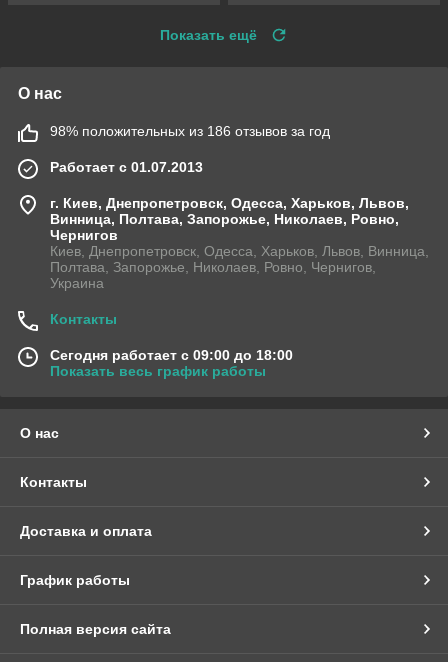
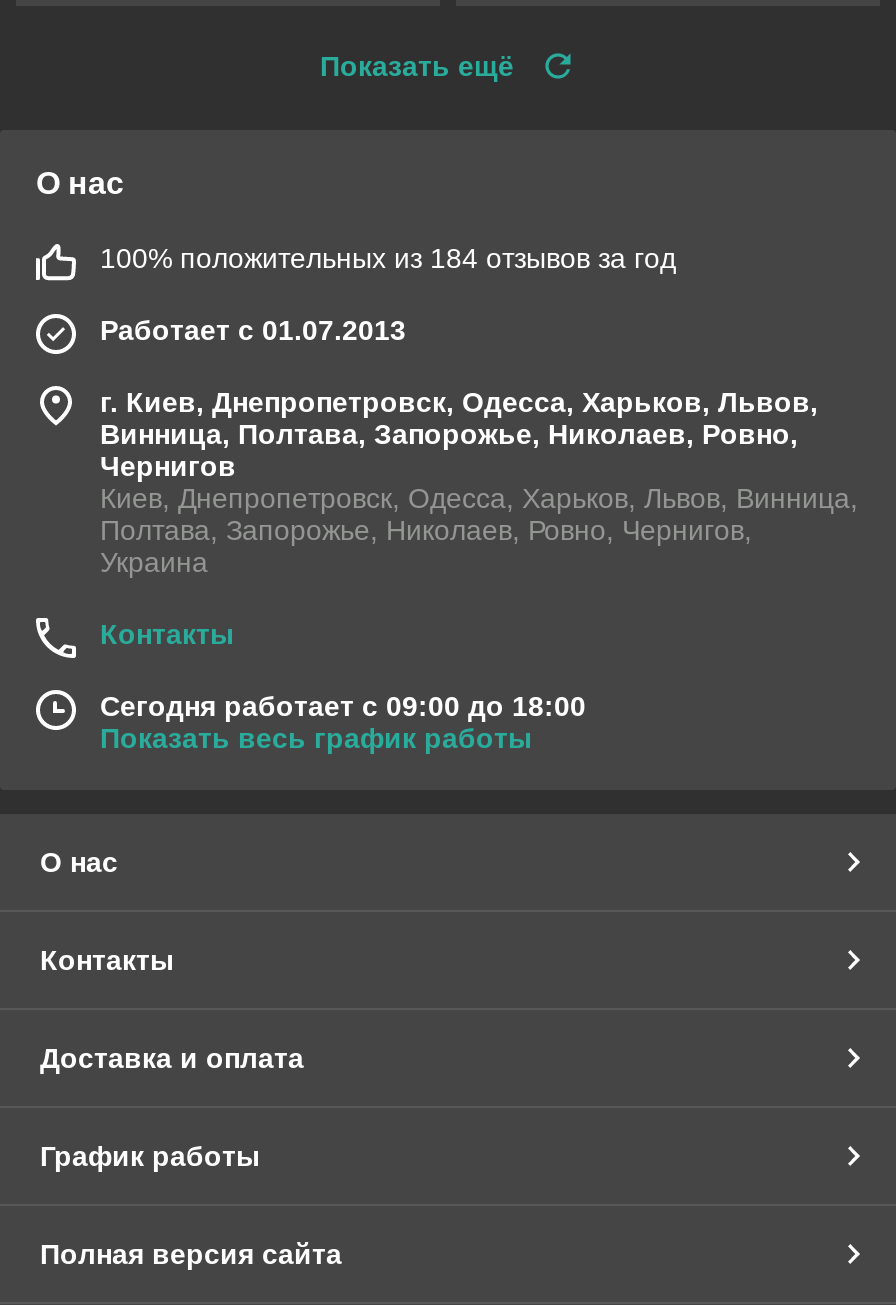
- 98% положительных из 186 отзывов за год
+ 100% положительных из 184 отзывов за год
